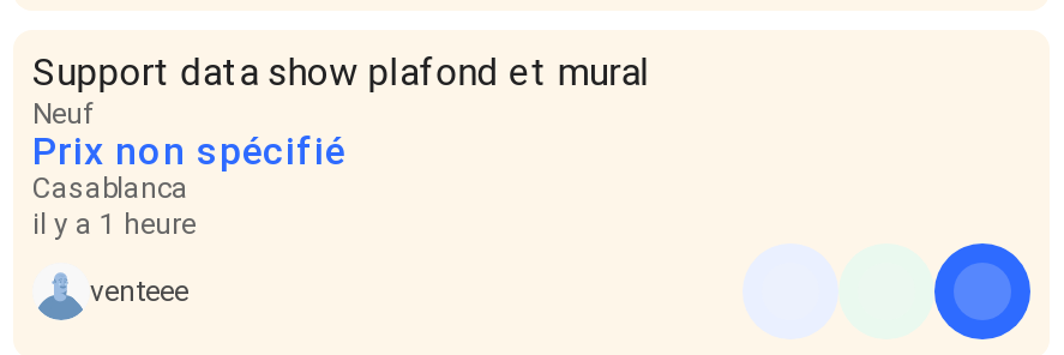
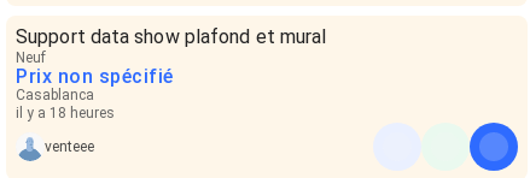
- il y a 1 heure
+ il y a 18 heures
